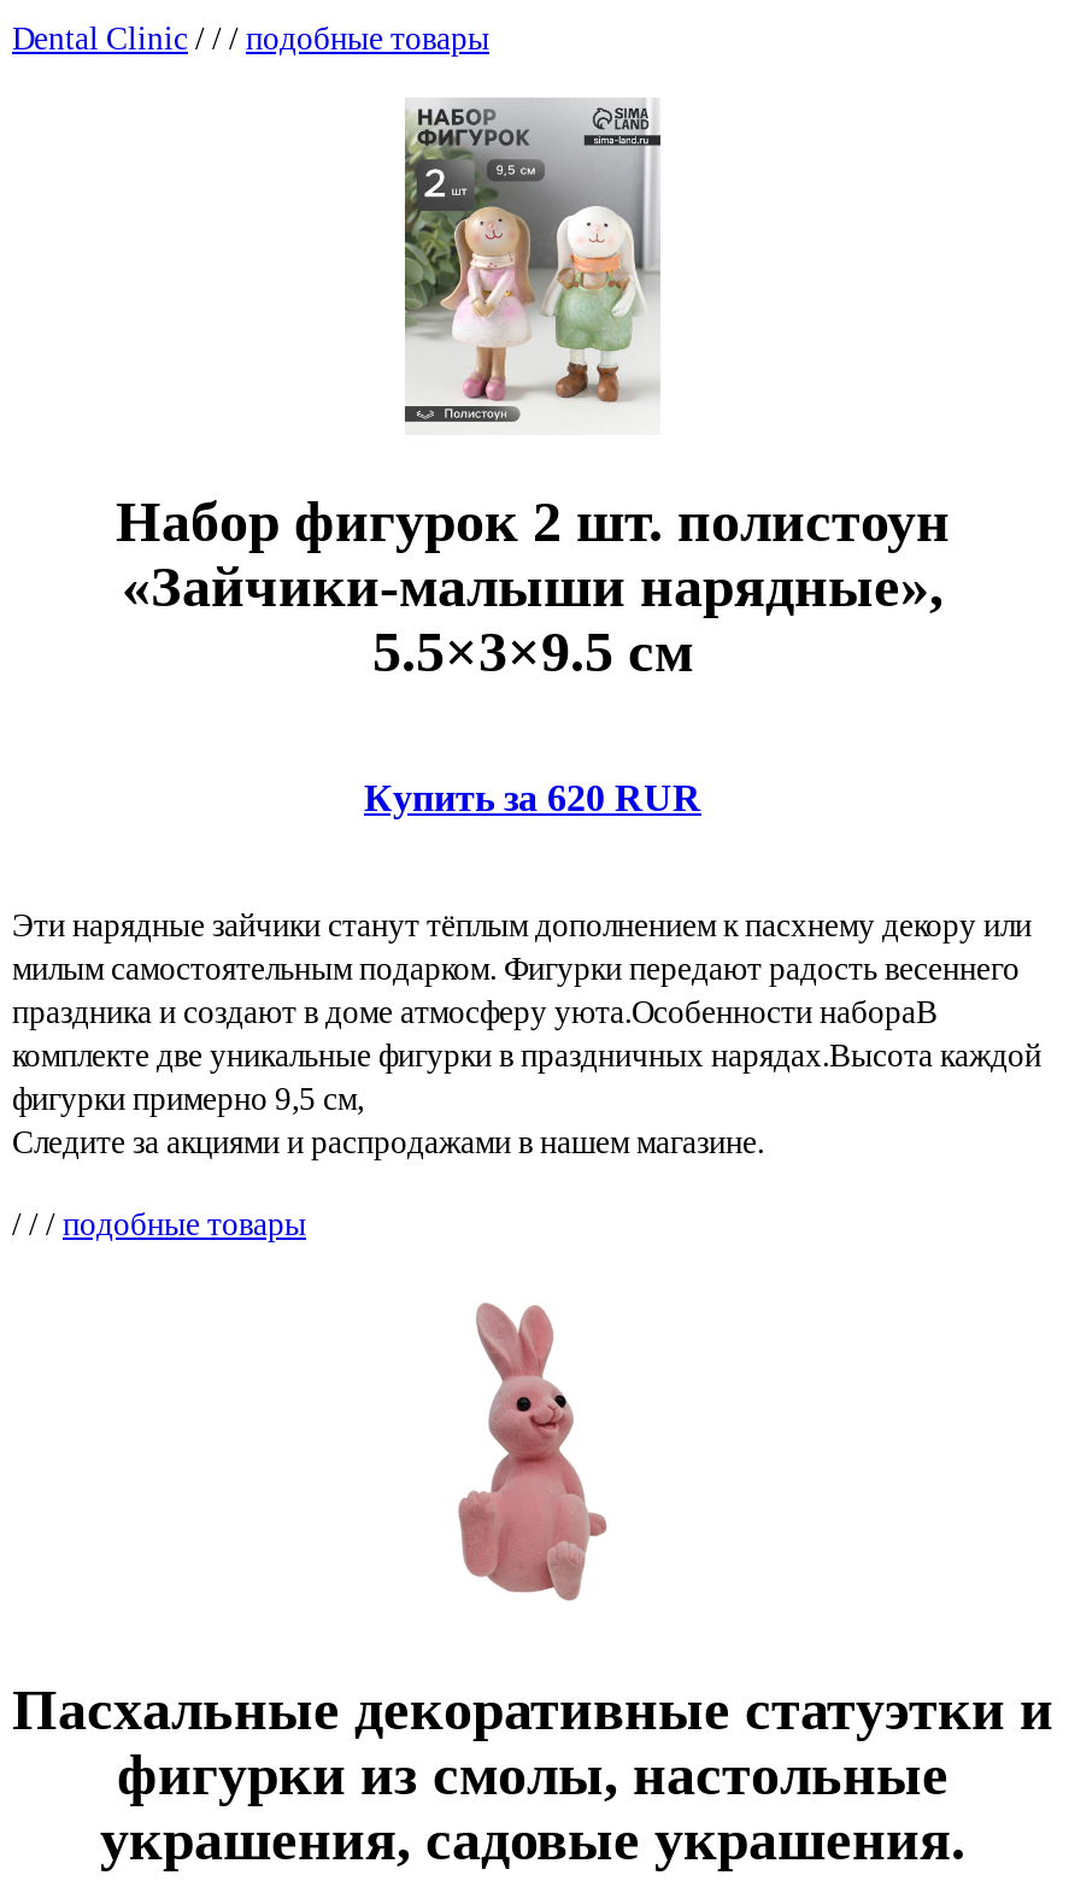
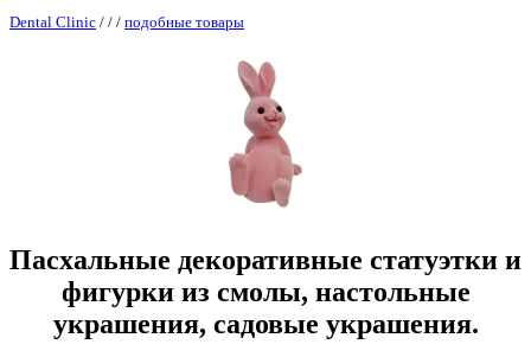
- [image]
- Набор фигурок 2 шт. полистоун
- «Зайчики-малыши нарядные»,
- 5.5×3×9.5 см
- Купить за 620 RUR
- Эти нарядные зайчики станут тёплым дополнением к пасхнему декору или
- милым самостоятельным подарком. Фигурки передают радость весеннего
- праздника и создают в доме атмосферу уюта.Особенности набораВ
- комплекте две уникальные фигурки в праздничных нарядах.Высота каждой
- фигурки примерно 9,5 см,
- Следите за акциями и распродажами в нашем магазине.
- / / / подобные товары
